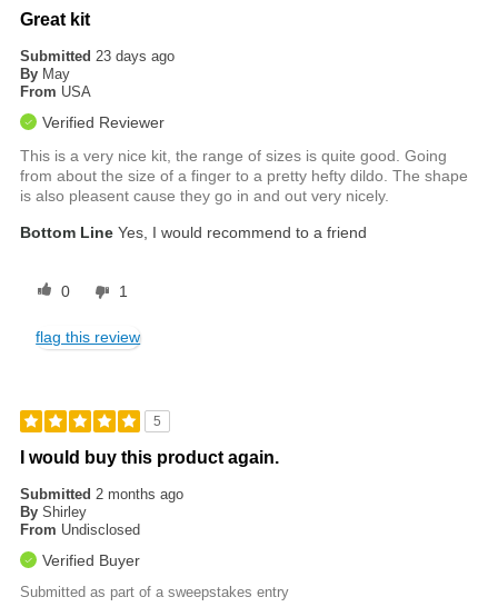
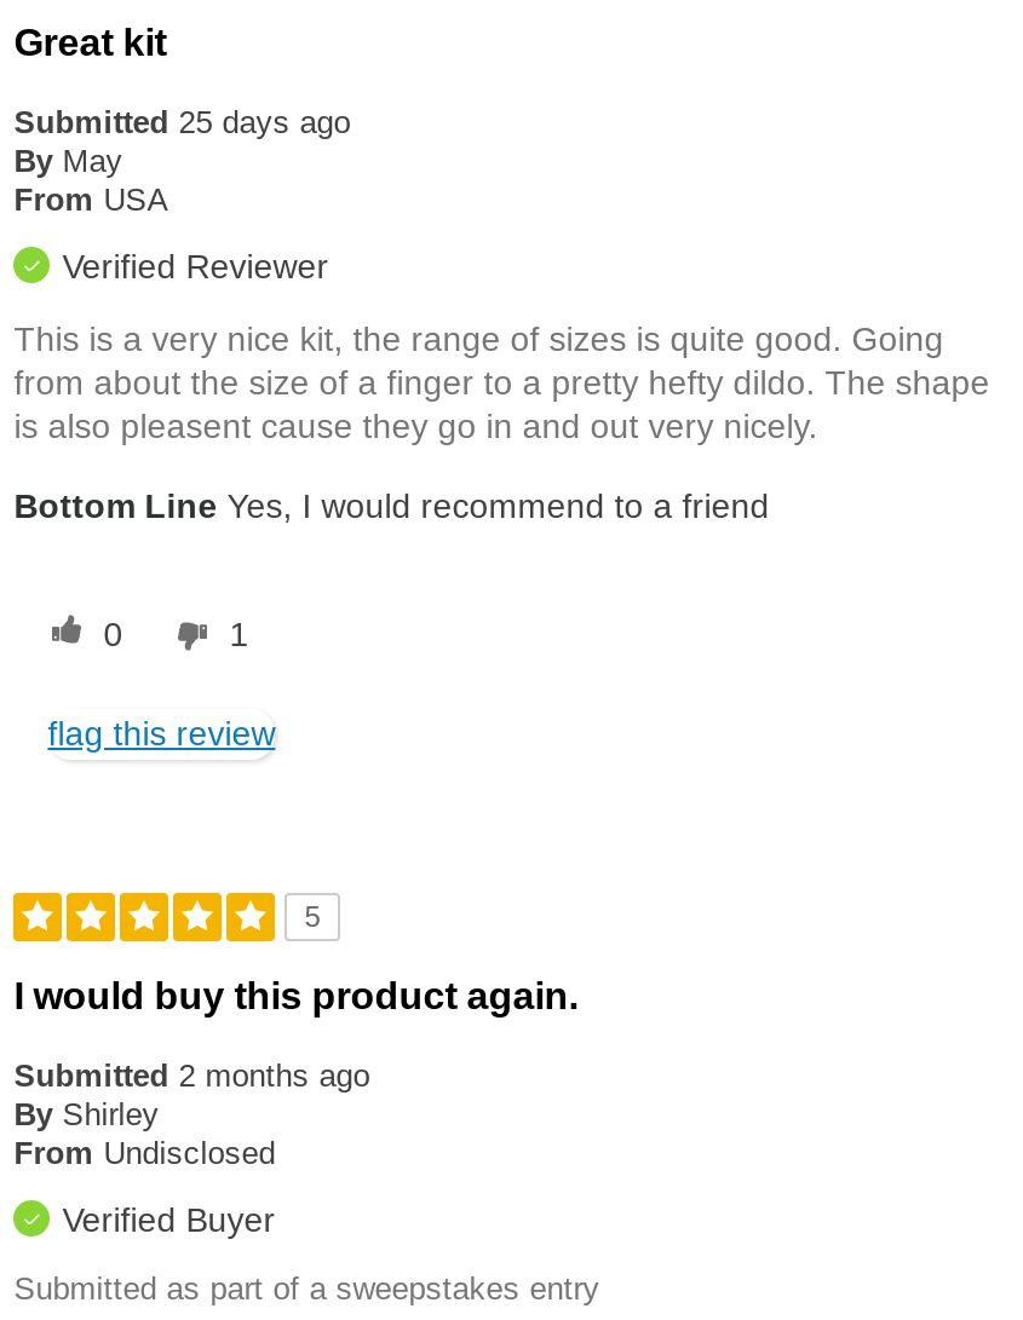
- Submitted 23 days ago
+ Submitted 25 days ago
